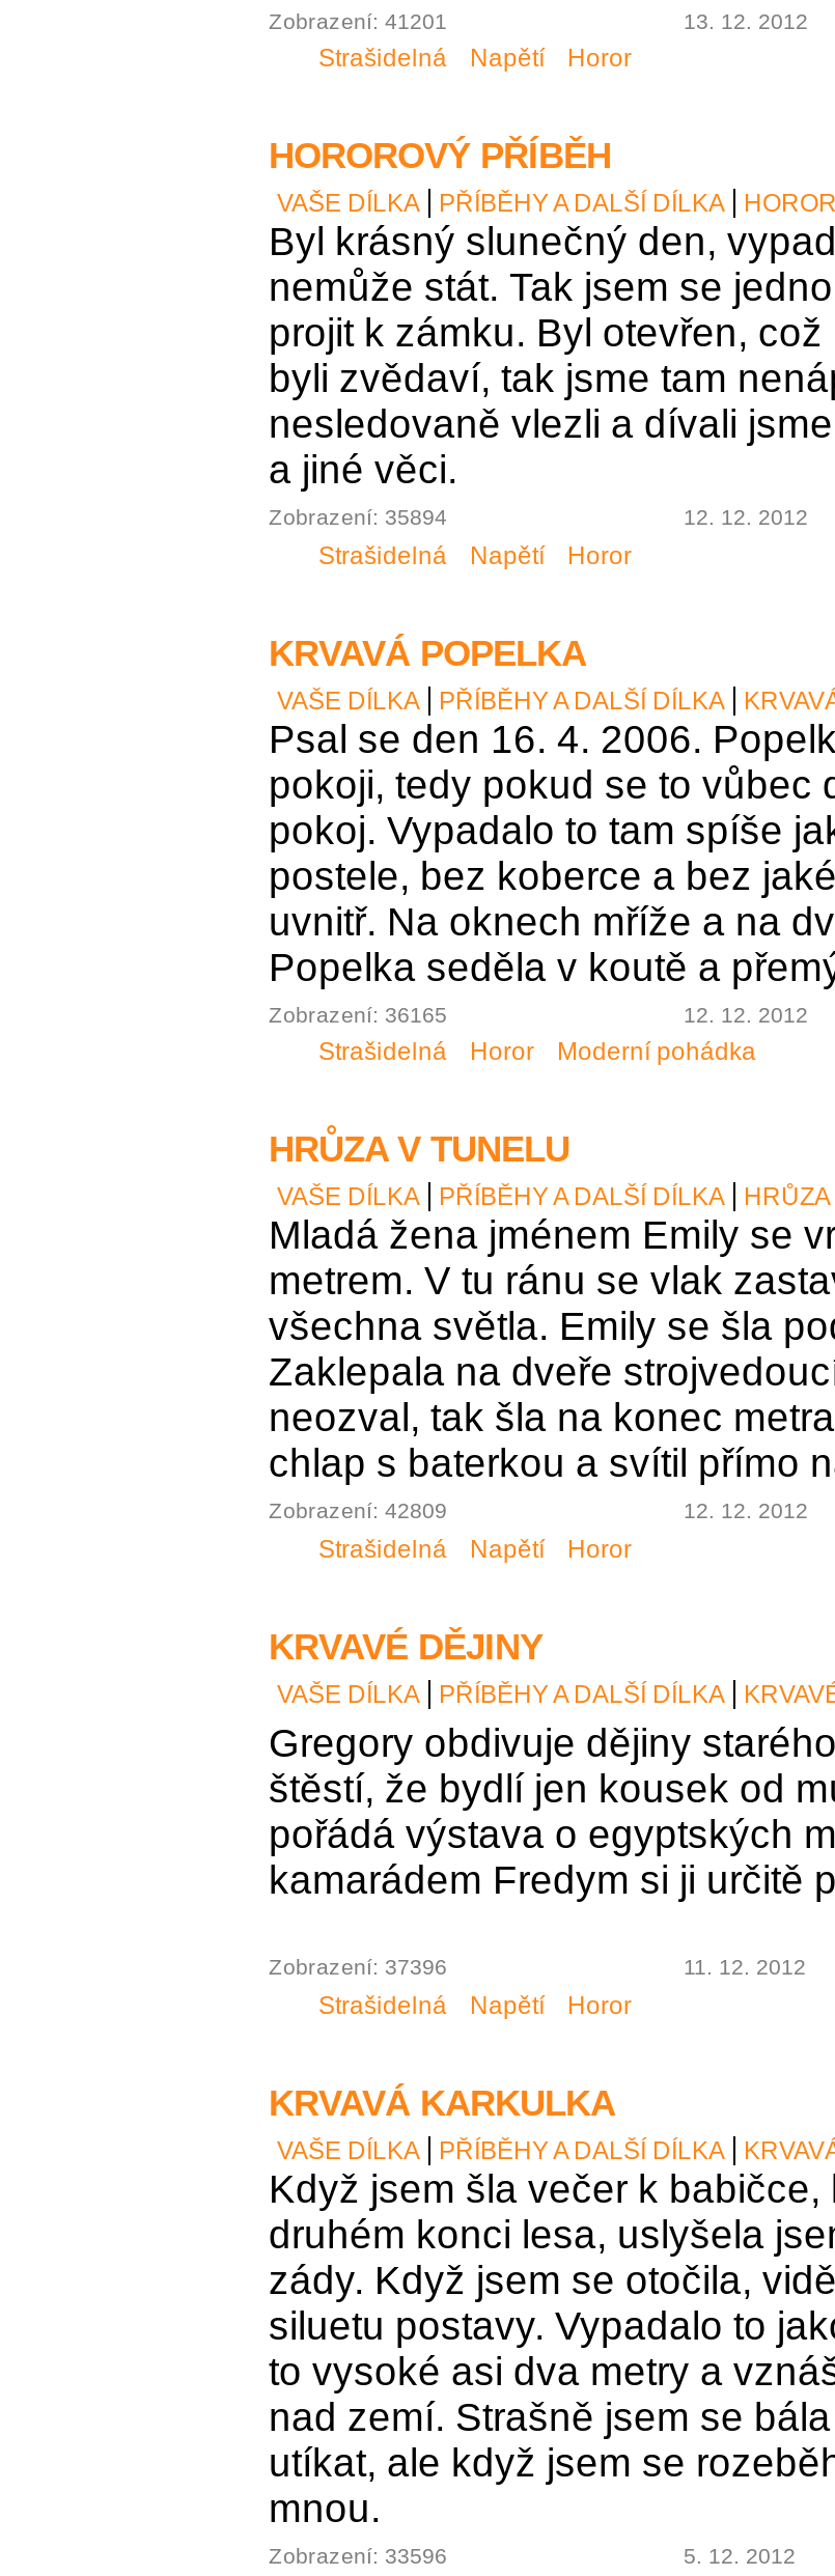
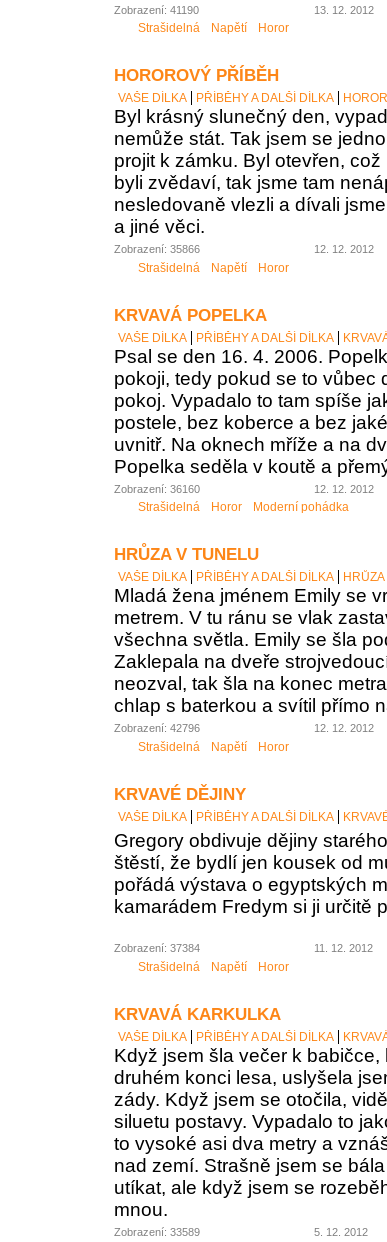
- Zobrazení: 41201
+ Zobrazení: 41190

- Zobrazení: 35894
+ Zobrazení: 35866

- Zobrazení: 36165
+ Zobrazení: 36160

- Zobrazení: 42809
+ Zobrazení: 42796

- Zobrazení: 37396
+ Zobrazení: 37384

- Zobrazení: 33596
+ Zobrazení: 33589
